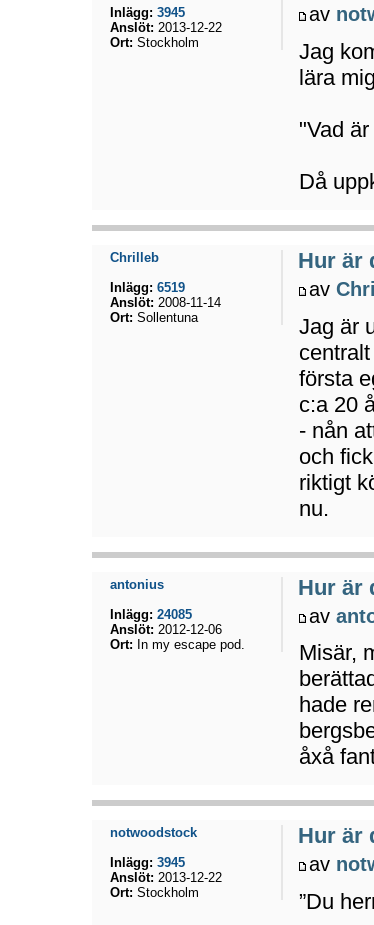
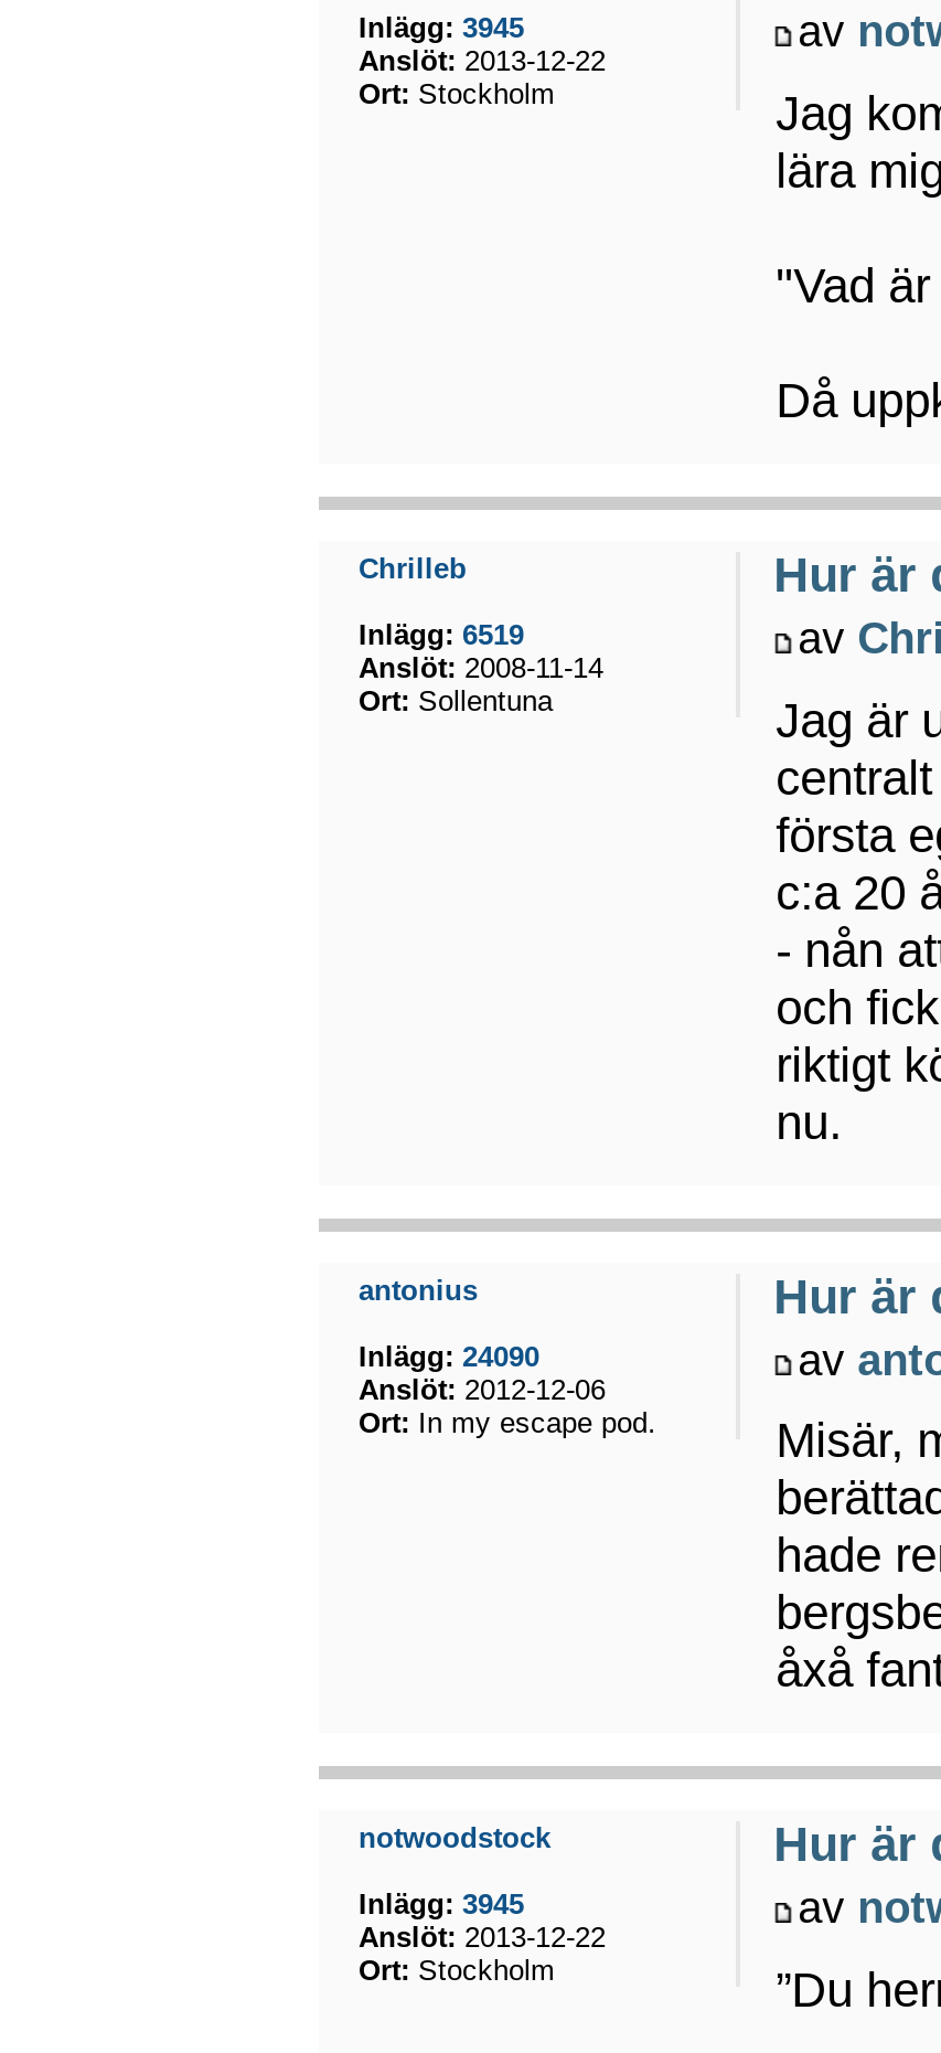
- Inlägg: 24085
+ Inlägg: 24090
